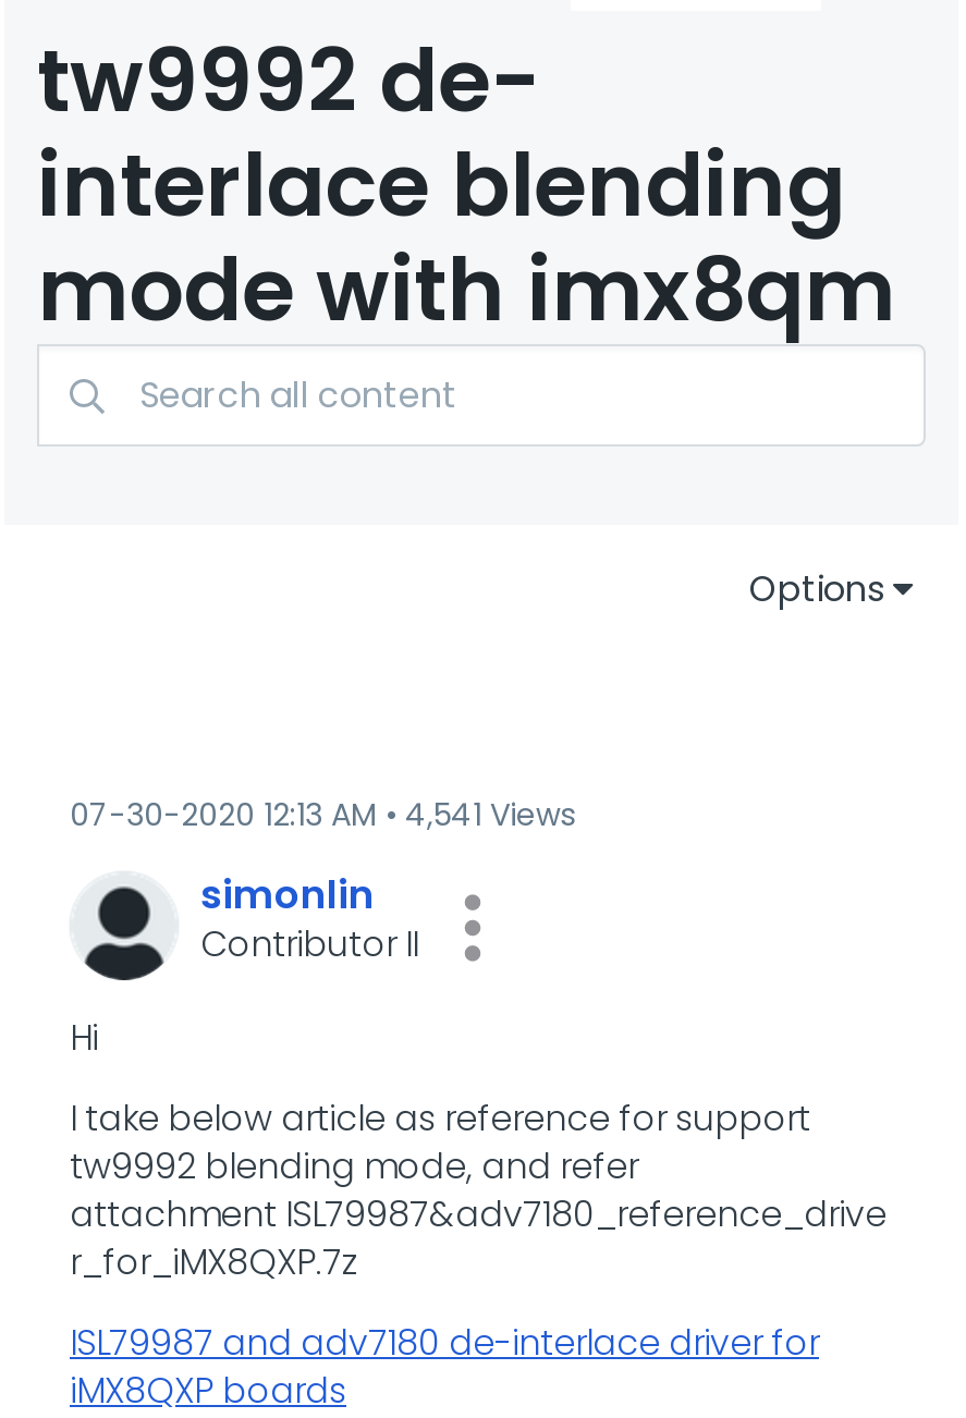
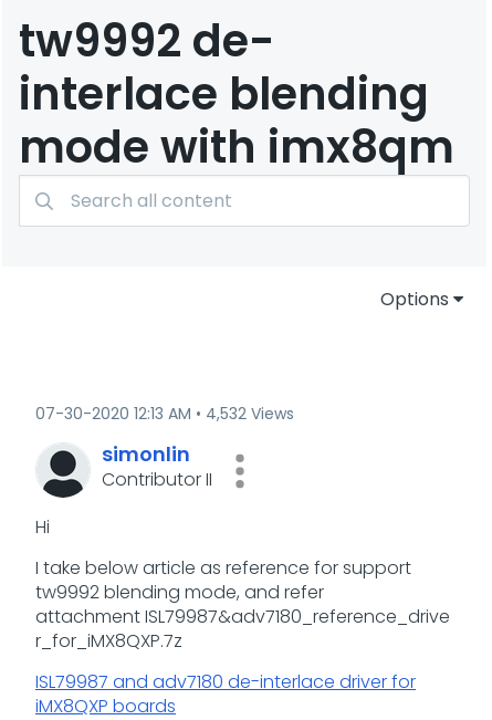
- 07-30-2020 12:13 AM 4,541 Views
+ 07-30-2020 12:13 AM 4,532 Views
